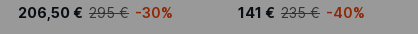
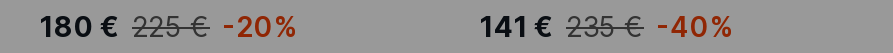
- 206,50 € 295 € -30%
+ 180 € 225 € -20%
